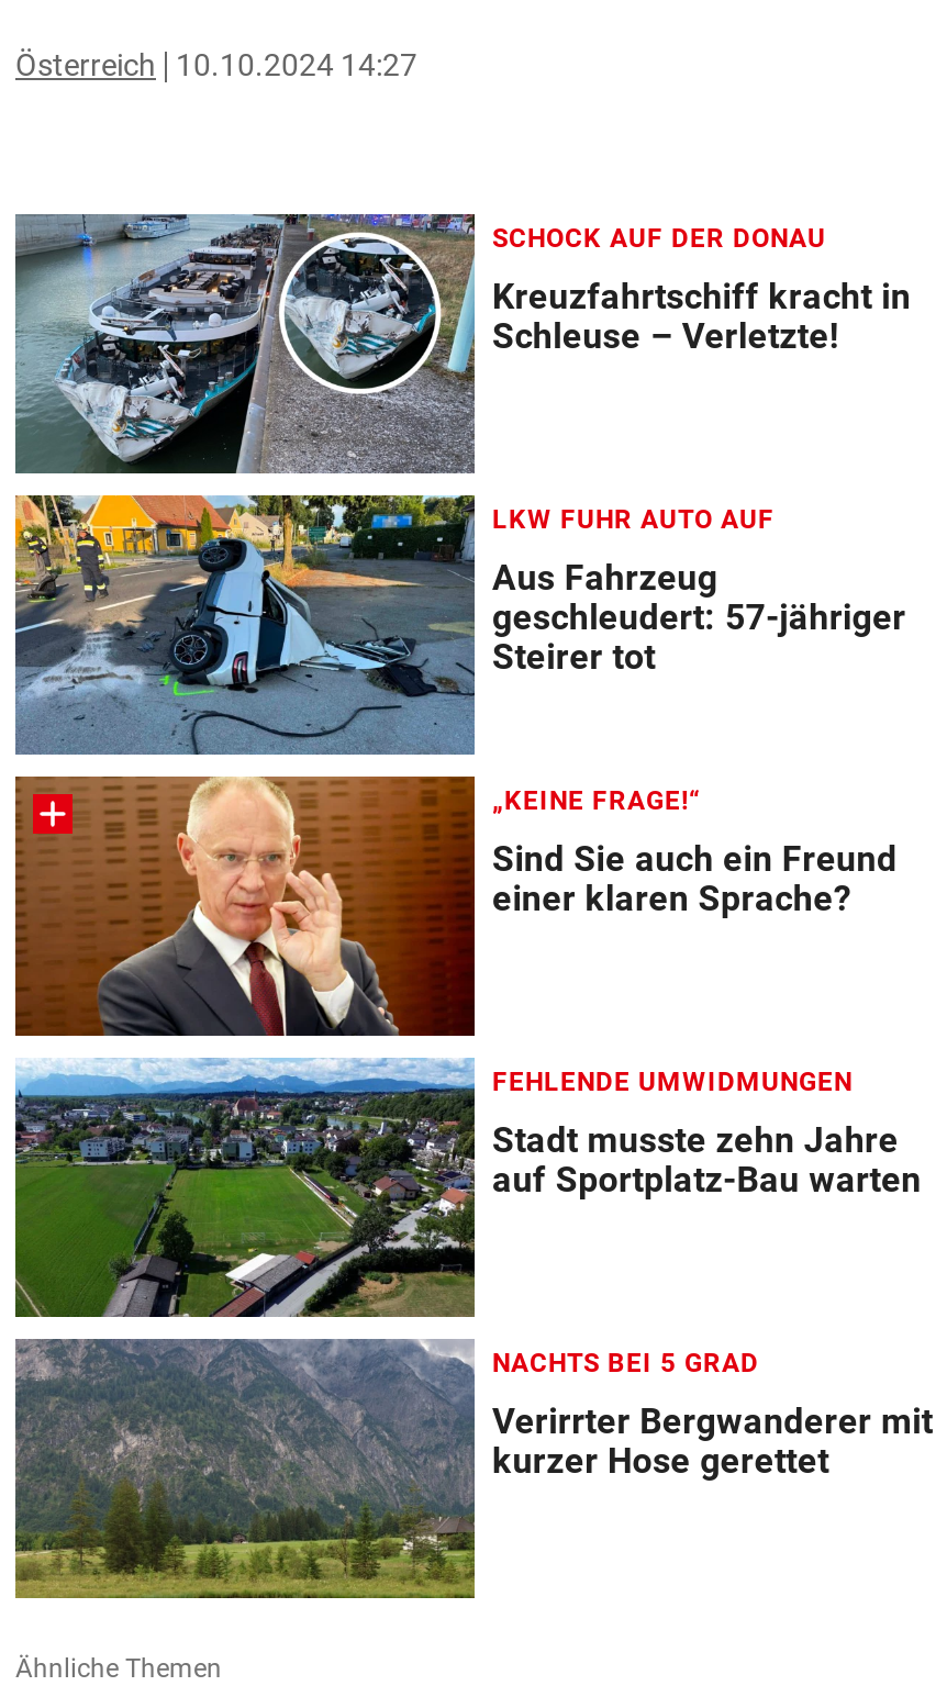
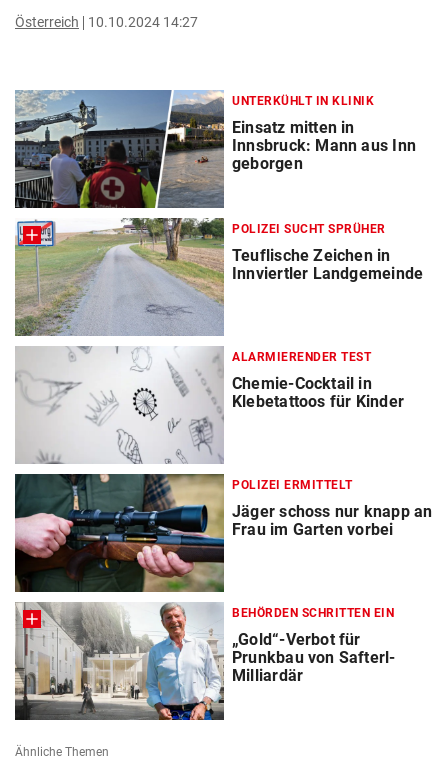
- [image]
- SCHOCK AUF DER DONAU
+ [image]
+ UNTERKÜHLT IN KLINIK

- Kreuzfahrtschiff kracht in
- Schleuse – Verletzte!
+ Einsatz mitten in
+ Innsbruck: Mann aus Inn
+ geborgen

- [image]
- LKW FUHR AUTO AUF
+ [image]
+ POLIZEI SUCHT SPRÜHER

- Aus Fahrzeug
- geschleudert: 57-jähriger
- Steirer tot
+ Teuflische Zeichen in
+ Innviertler Landgemeinde

- [image]
- „KEINE FRAGE!“
+ [image]
+ ALARMIERENDER TEST

- Sind Sie auch ein Freund
- einer klaren Sprache?
+ Chemie-Cocktail in
+ Klebetattoos für Kinder

- [image]
- FEHLENDE UMWIDMUNGEN
+ [image]
+ POLIZEI ERMITTELT

- Stadt musste zehn Jahre
- auf Sportplatz-Bau warten
+ Jäger schoss nur knapp an
+ Frau im Garten vorbei

- [image]
- NACHTS BEI 5 GRAD
+ [image]
+ BEHÖRDEN SCHRITTEN EIN

- Verirrter Bergwanderer mit
- kurzer Hose gerettet
+ „Gold“-Verbot für
+ Prunkbau von Safterl-
+ Milliardär
